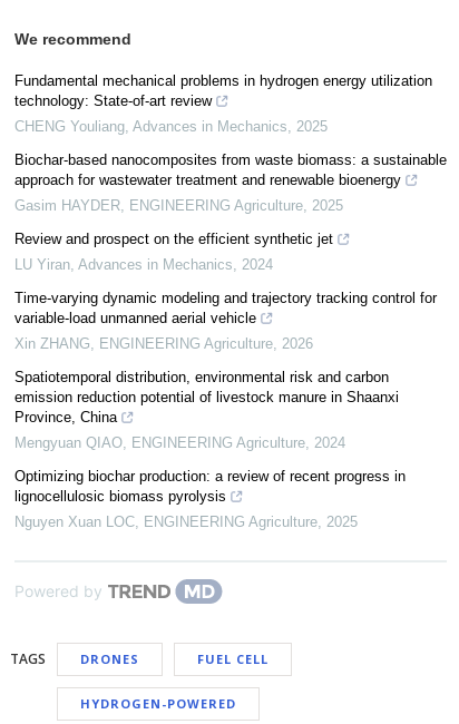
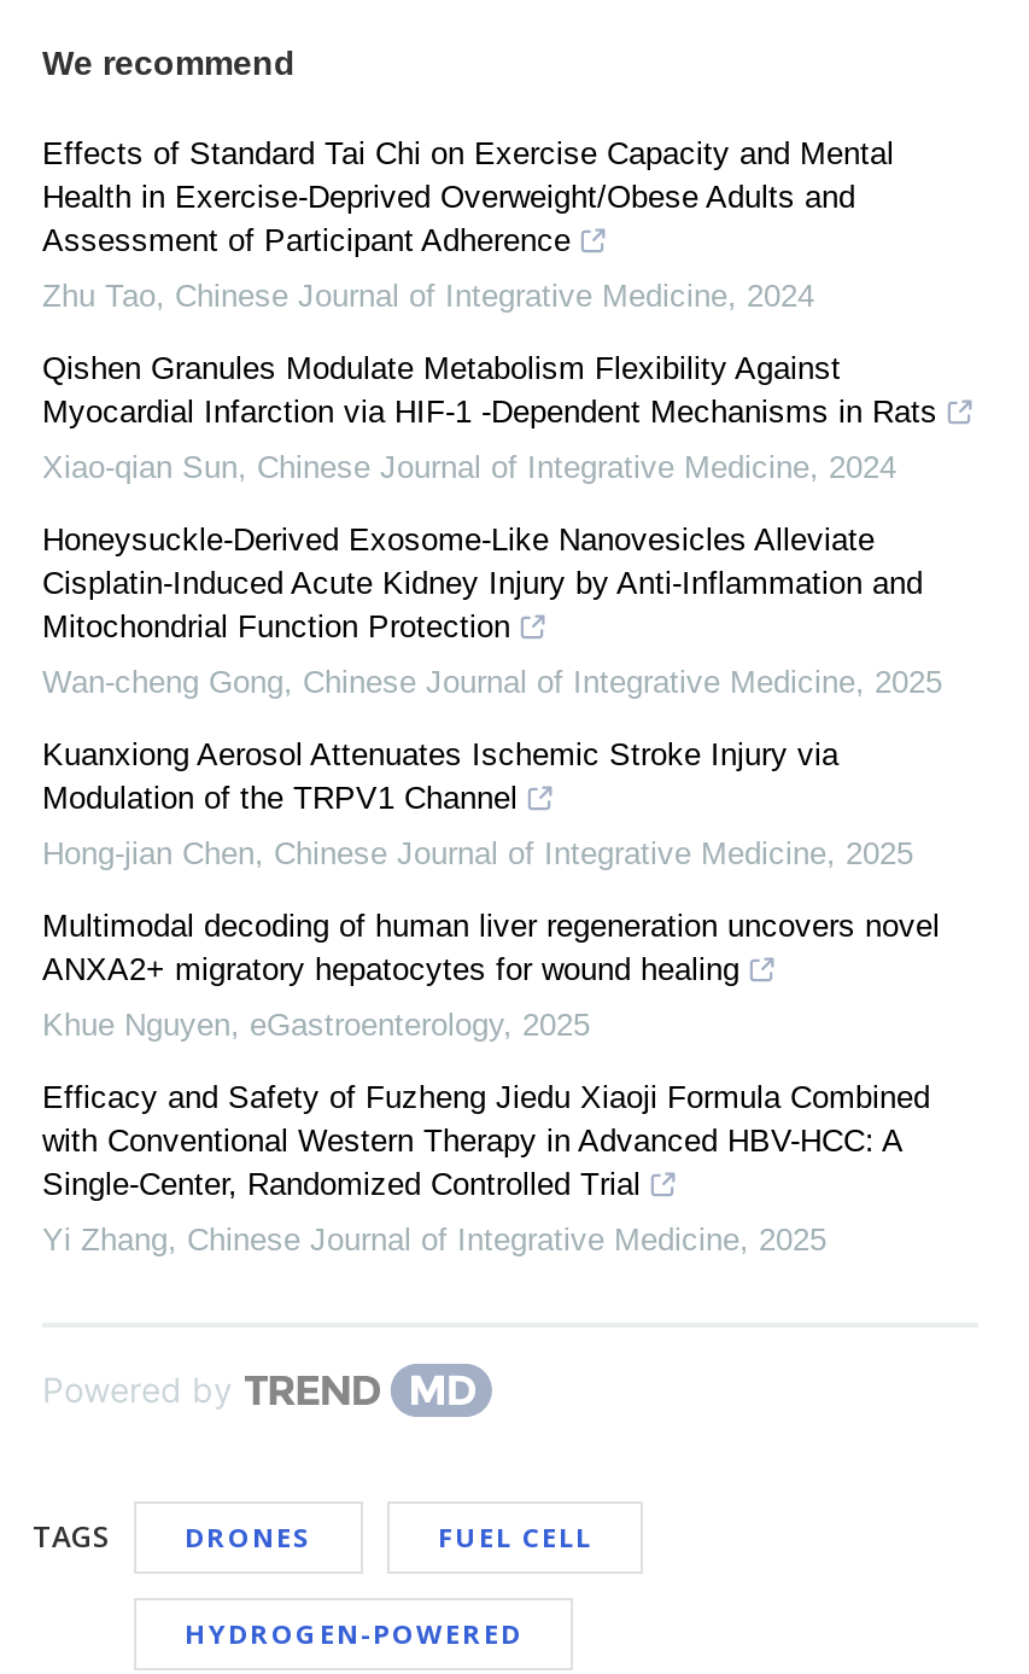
- Fundamental mechanical problems in hydrogen energy utilization
- technology: State-of-art review
+ Effects of Standard Tai Chi on Exercise Capacity and Mental
+ Health in Exercise-Deprived Overweight/Obese Adults and
+ Assessment of Participant Adherence

- CHENG Youliang, Advances in Mechanics, 2025
+ Zhu Tao, Chinese Journal of Integrative Medicine, 2024

- Biochar-based nanocomposites from waste biomass: a sustainable
- approach for wastewater treatment and renewable bioenergy
+ Qishen Granules Modulate Metabolism Flexibility Against
+ Myocardial Infarction via HIF-1 -Dependent Mechanisms in Rats

- Gasim HAYDER, ENGINEERING Agriculture, 2025
+ Xiao-qian Sun, Chinese Journal of Integrative Medicine, 2024

- Review and prospect on the efficient synthetic jet
+ Honeysuckle-Derived Exosome-Like Nanovesicles Alleviate
+ Cisplatin-Induced Acute Kidney Injury by Anti-Inflammation and
+ Mitochondrial Function Protection

- LU Yiran, Advances in Mechanics, 2024
+ Wan-cheng Gong, Chinese Journal of Integrative Medicine, 2025

- Time-varying dynamic modeling and trajectory tracking control for
- variable-load unmanned aerial vehicle
+ Kuanxiong Aerosol Attenuates Ischemic Stroke Injury via
+ Modulation of the TRPV1 Channel

- Xin ZHANG, ENGINEERING Agriculture, 2026
+ Hong-jian Chen, Chinese Journal of Integrative Medicine, 2025

- Spatiotemporal distribution, environmental risk and carbon
- emission reduction potential of livestock manure in Shaanxi
- Province, China
+ Multimodal decoding of human liver regeneration uncovers novel
+ ANXA2+ migratory hepatocytes for wound healing

- Mengyuan QIAO, ENGINEERING Agriculture, 2024
+ Khue Nguyen, eGastroenterology, 2025

- Optimizing biochar production: a review of recent progress in
- lignocellulosic biomass pyrolysis
+ Efficacy and Safety of Fuzheng Jiedu Xiaoji Formula Combined
+ with Conventional Western Therapy in Advanced HBV-HCC: A
+ Single-Center, Randomized Controlled Trial

- Nguyen Xuan LOC, ENGINEERING Agriculture, 2025
+ Yi Zhang, Chinese Journal of Integrative Medicine, 2025
